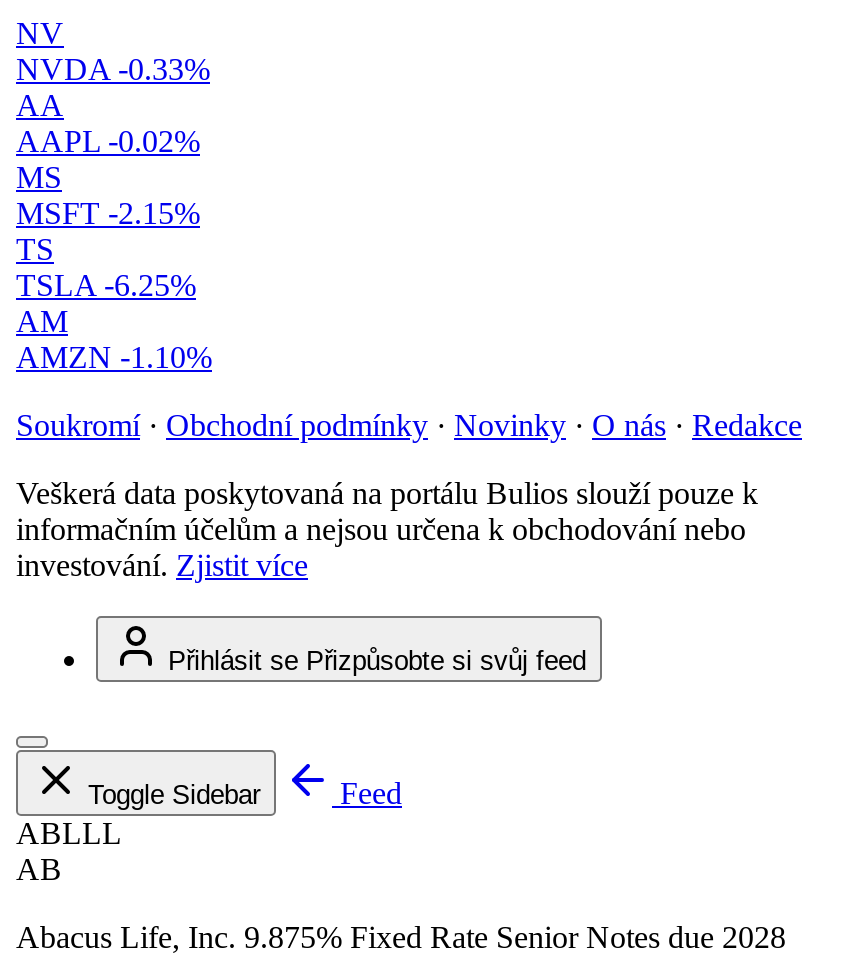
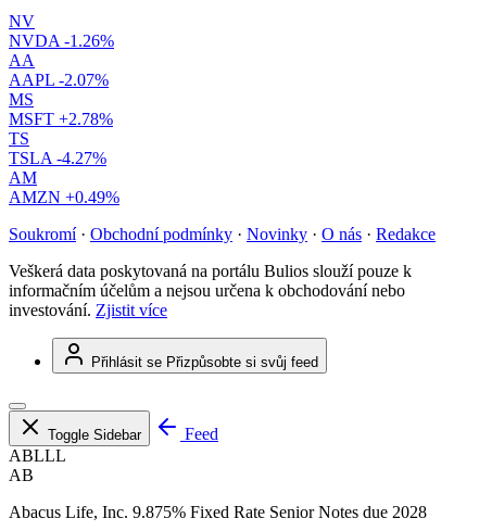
- NVDA -0.33%
+ NVDA -1.26%

- AAPL -0.02%
+ AAPL -2.07%

- MSFT -2.15%
+ MSFT +2.78%

- TSLA -6.25%
+ TSLA -4.27%

- AMZN -1.10%
+ AMZN +0.49%
